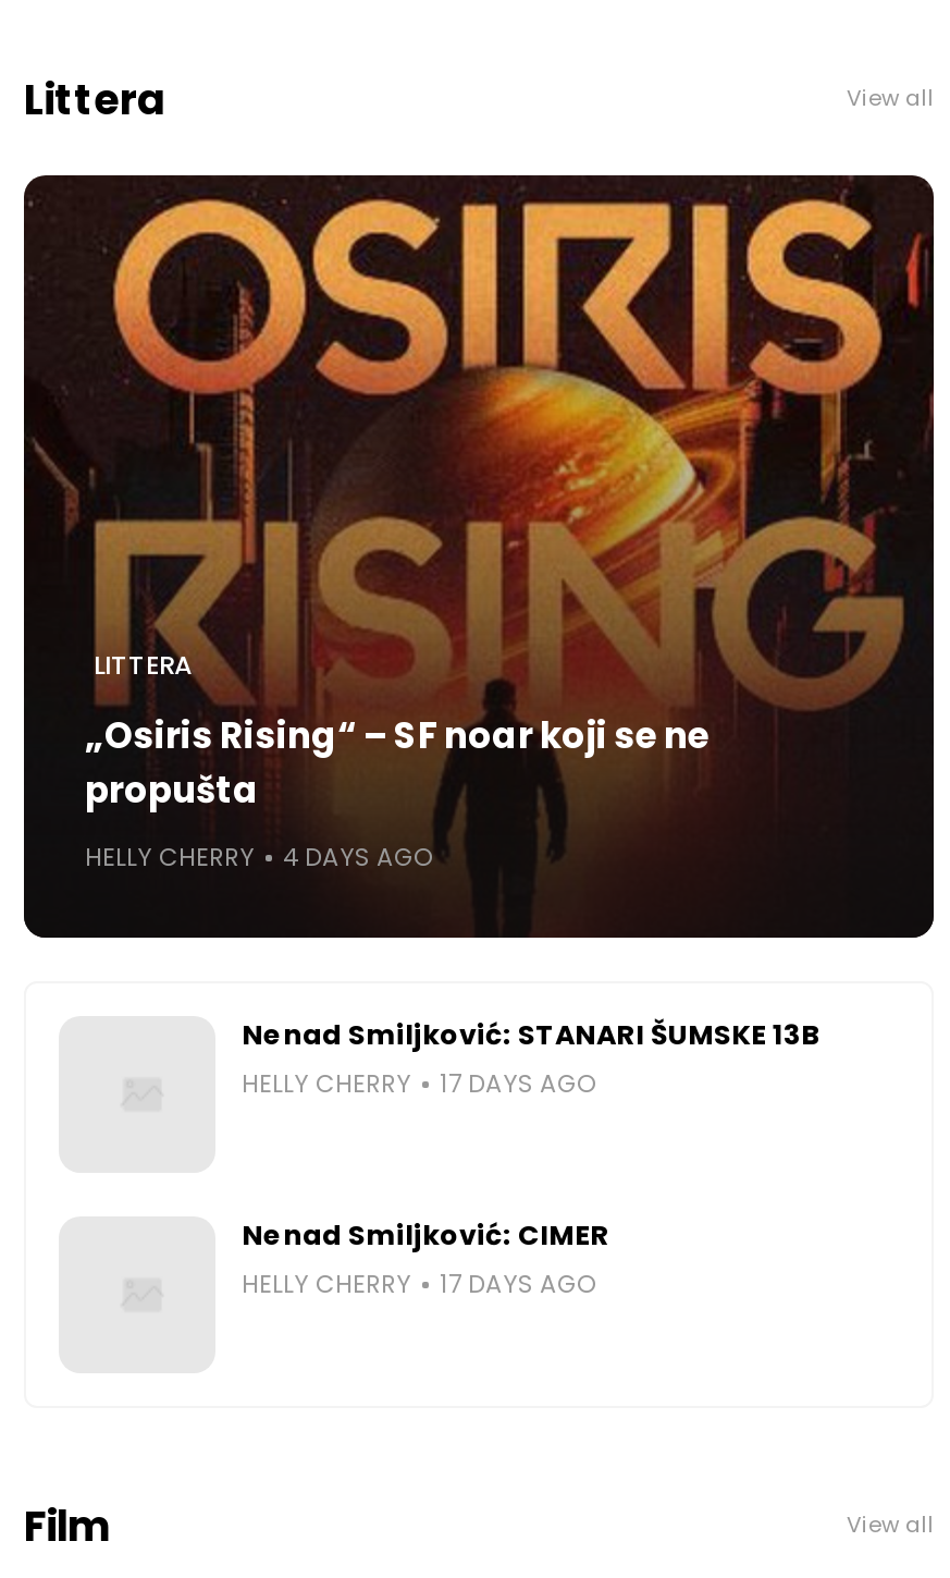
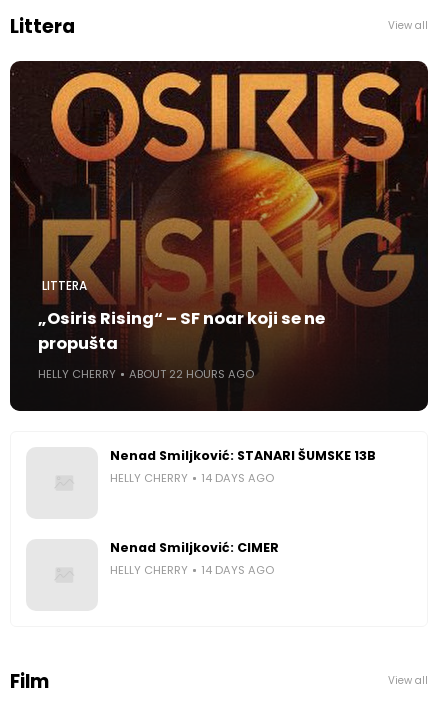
- 4 DAYS AGO
+ ABOUT 22 HOURS AGO

- HELLY CHERRY 17 DAYS AGO
+ HELLY CHERRY 14 DAYS AGO

- HELLY CHERRY 17 DAYS AGO
+ HELLY CHERRY 14 DAYS AGO
